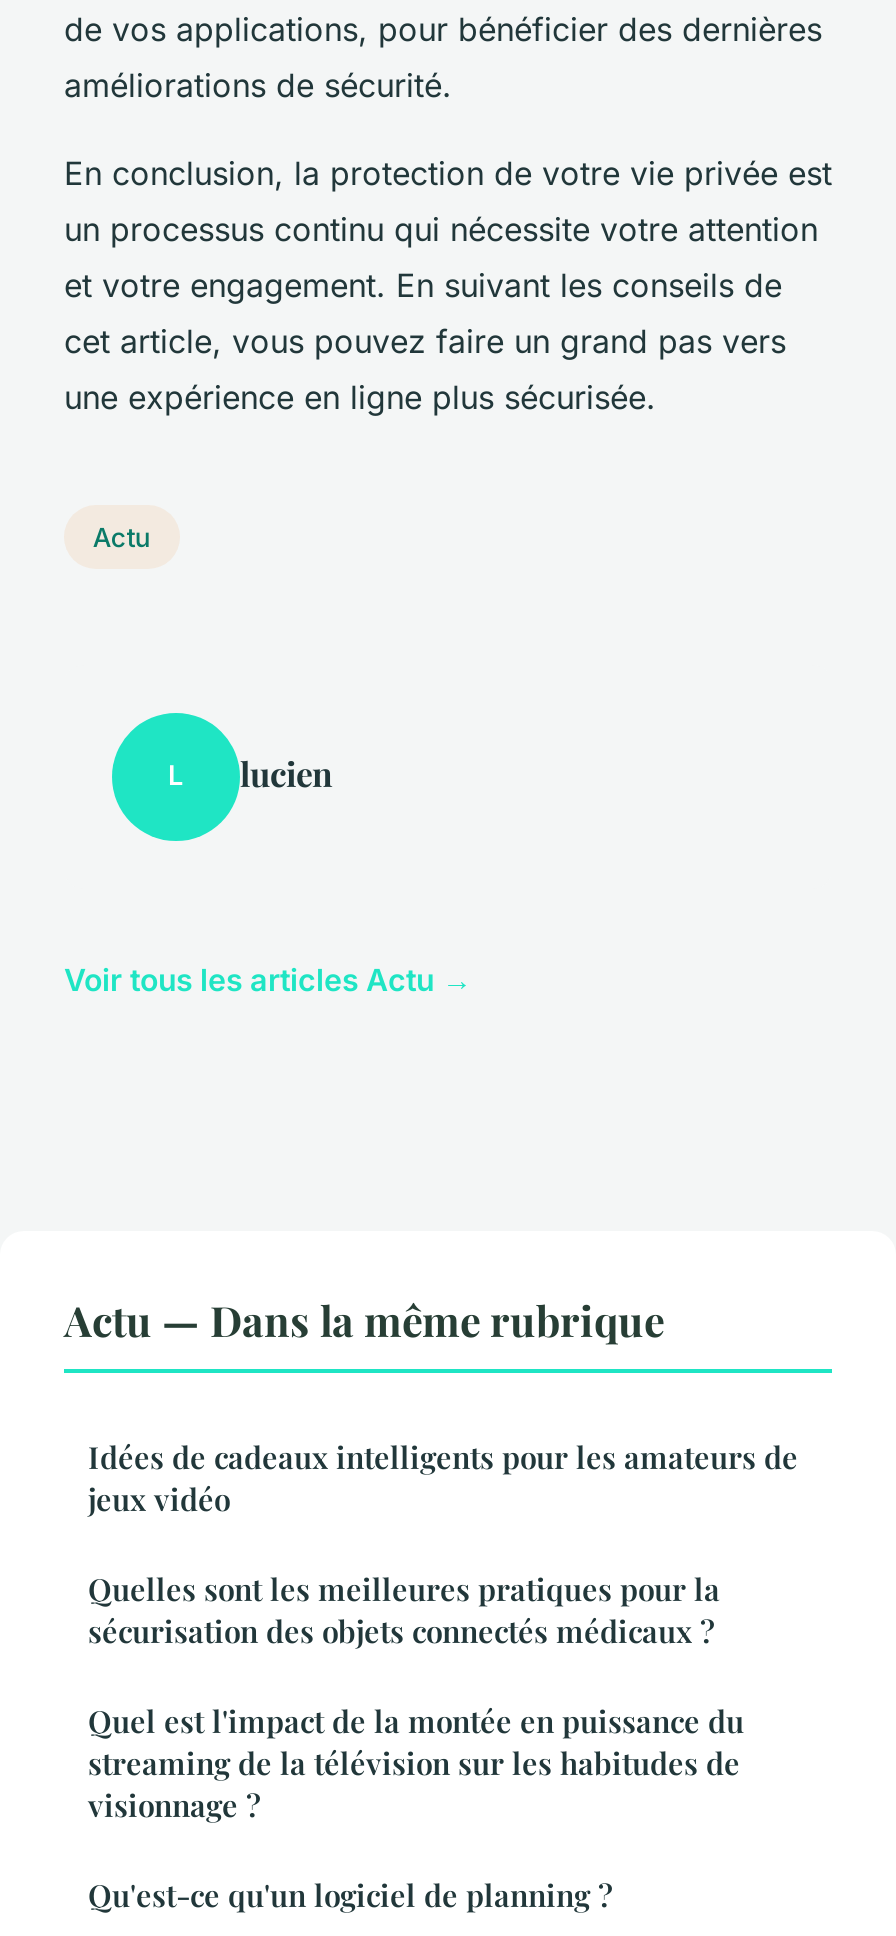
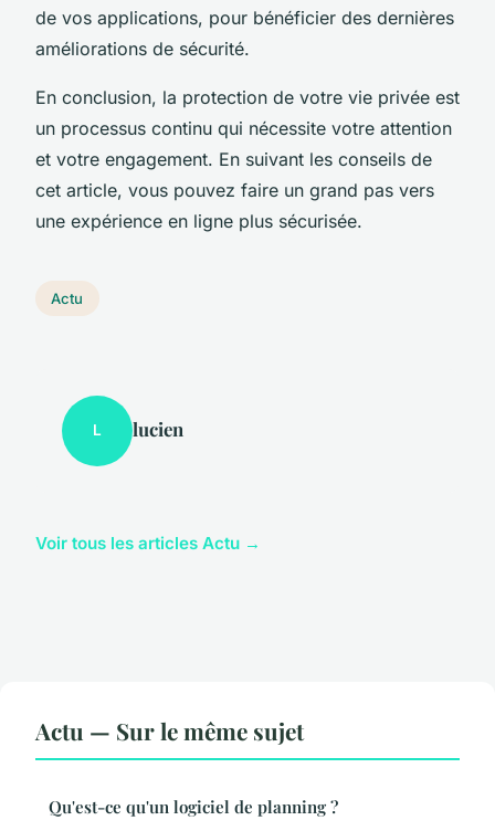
- Actu — Dans la même rubrique
- Idées de cadeaux intelligents pour les amateurs de
- jeux vidéo
- Quelles sont les meilleures pratiques pour la
- sécurisation des objets connectés médicaux ?
- Quel est l'impact de la montée en puissance du
- streaming de la télévision sur les habitudes de
- visionnage ?
+ Actu — Sur le même sujet
